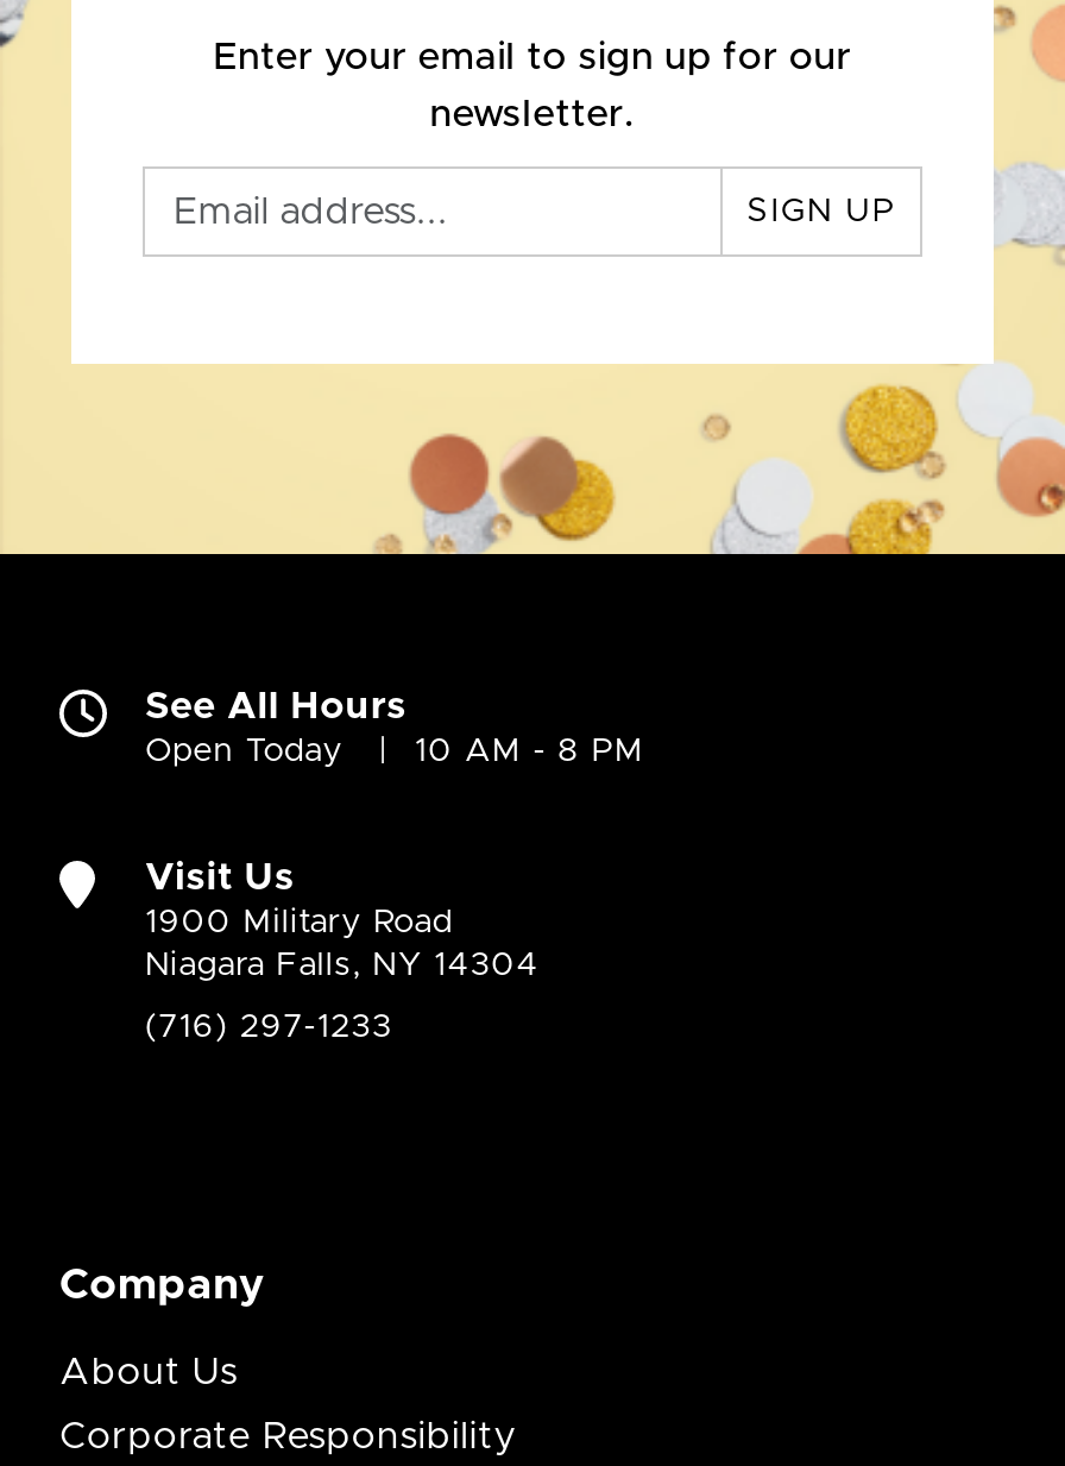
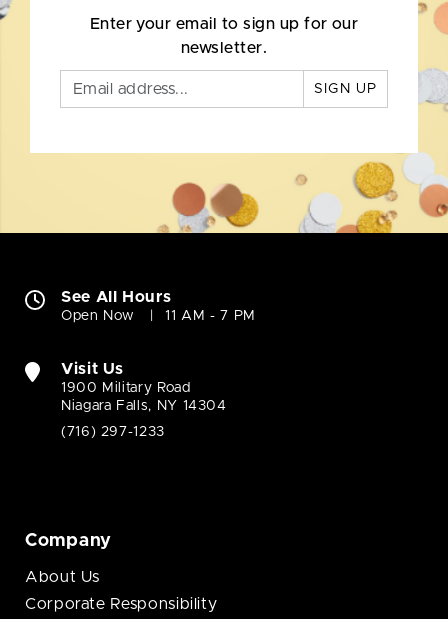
- Open Today
+ Open Now

- 10 AM - 8 PM
+ 11 AM - 7 PM
